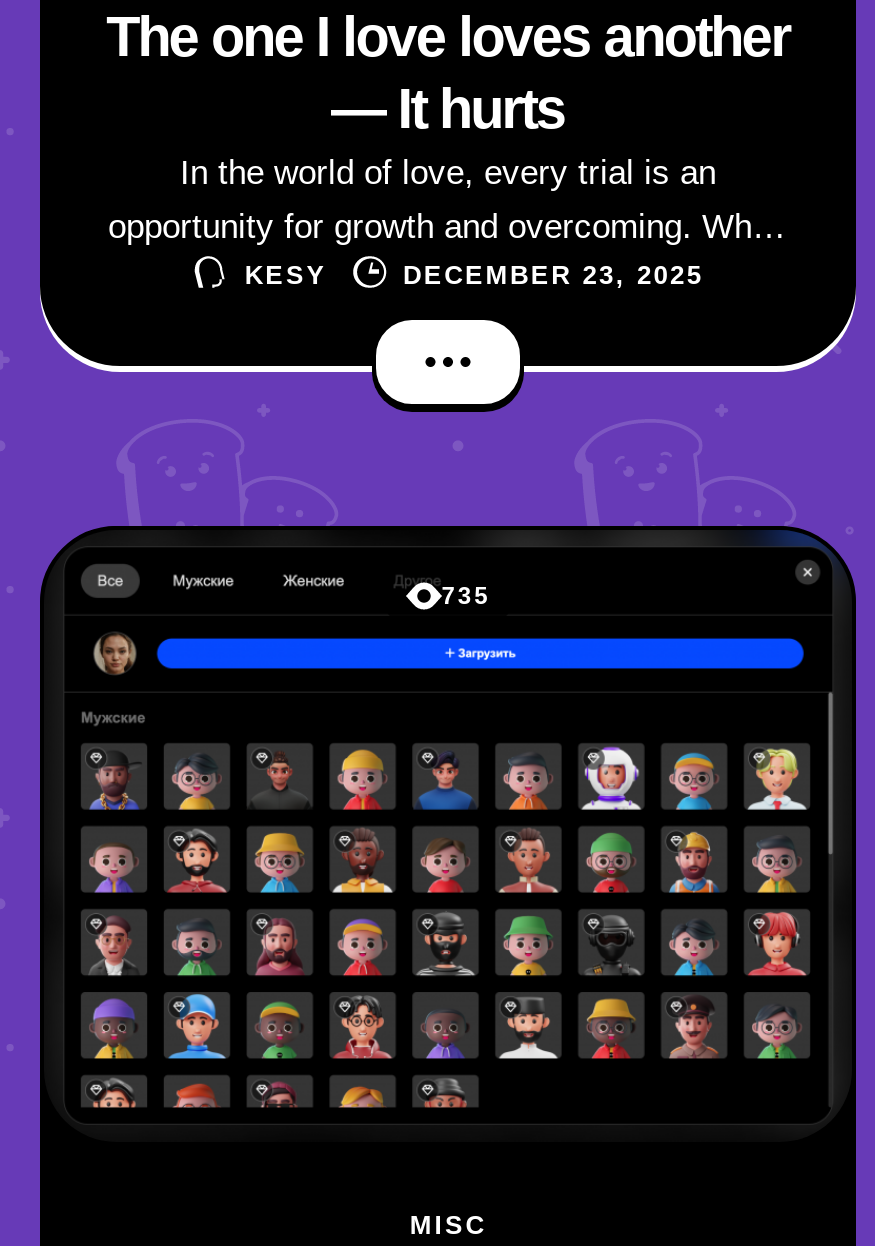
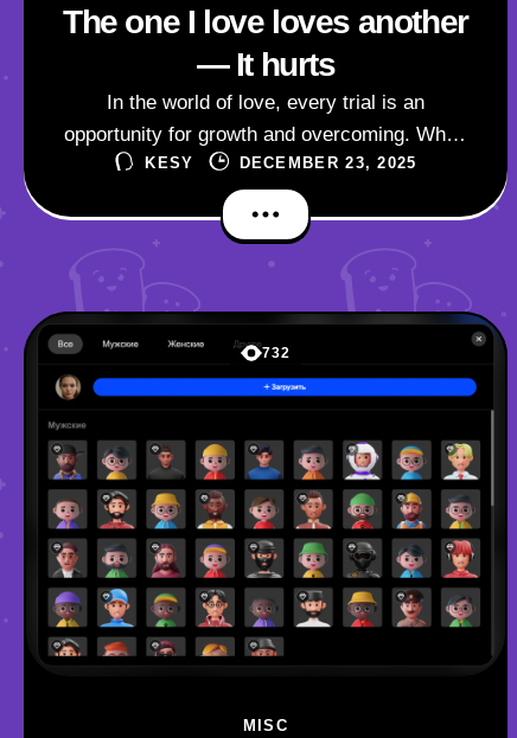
- 735
+ 732
